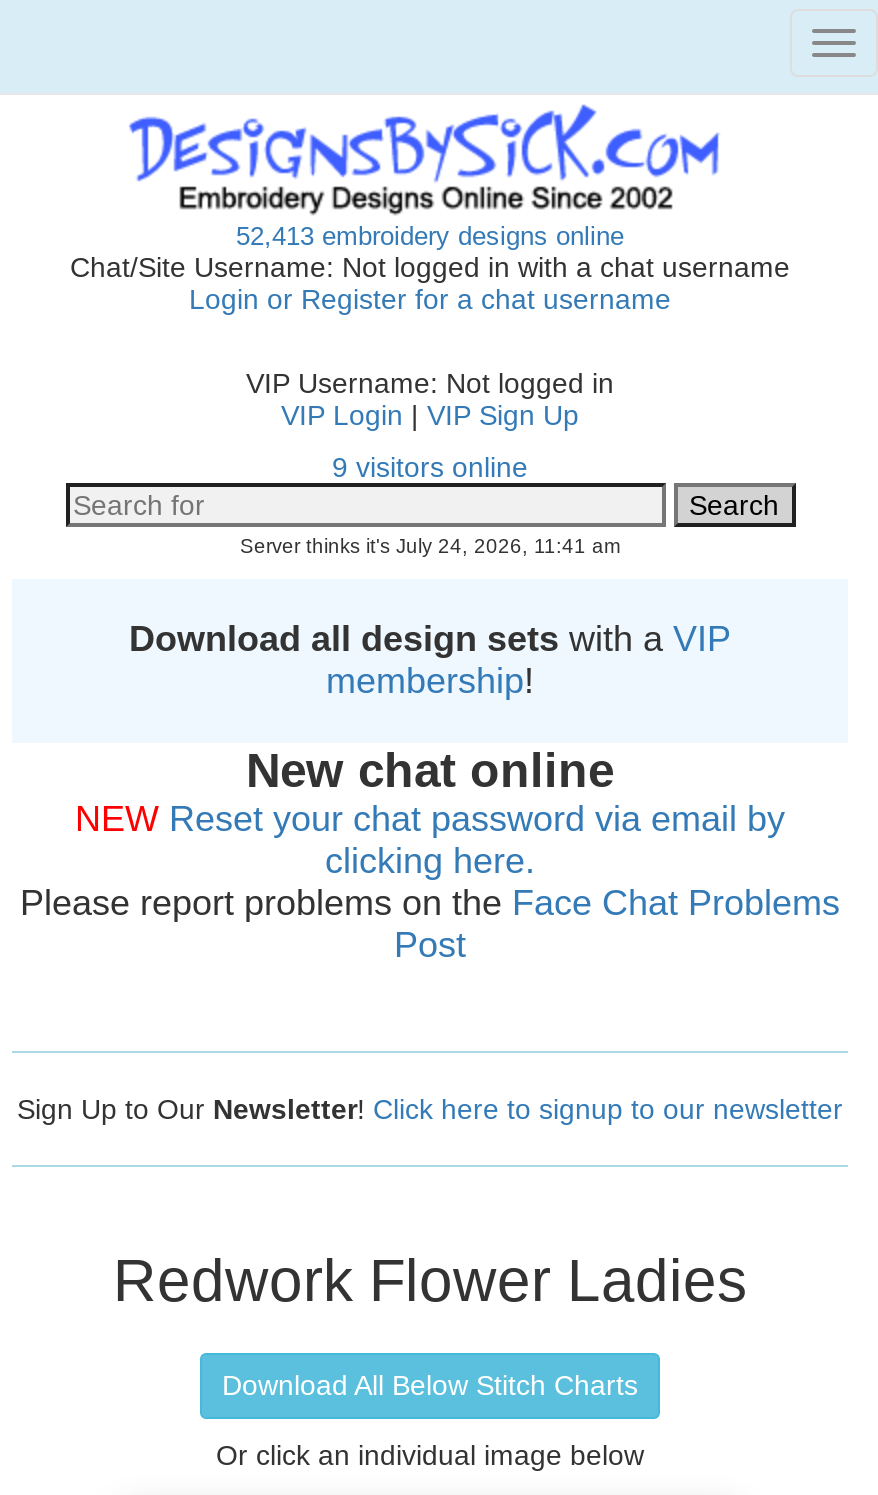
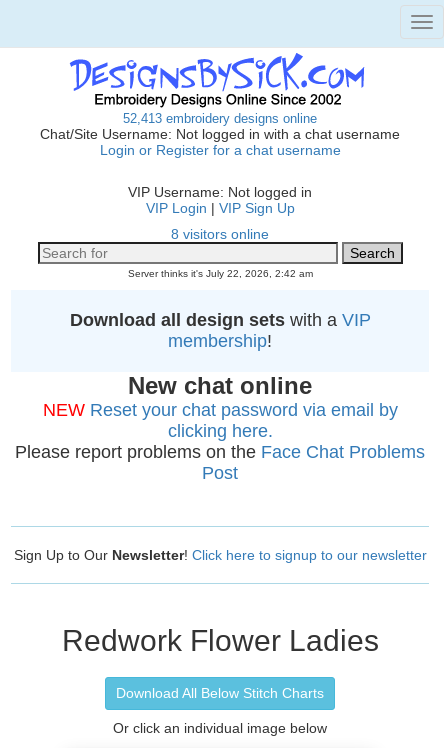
- 9 visitors online
+ 8 visitors online

- Server thinks it's July 24, 2026, 11:41 am
+ Server thinks it's July 22, 2026, 2:42 am
